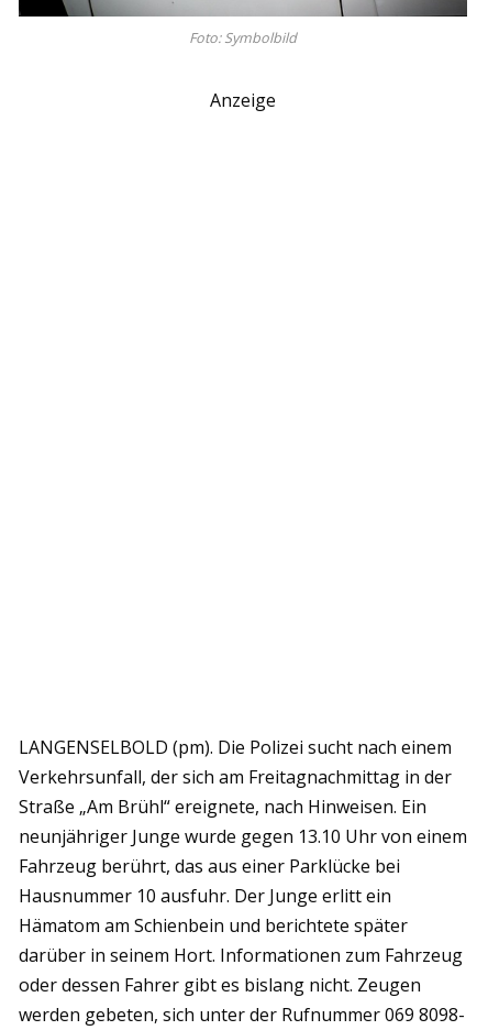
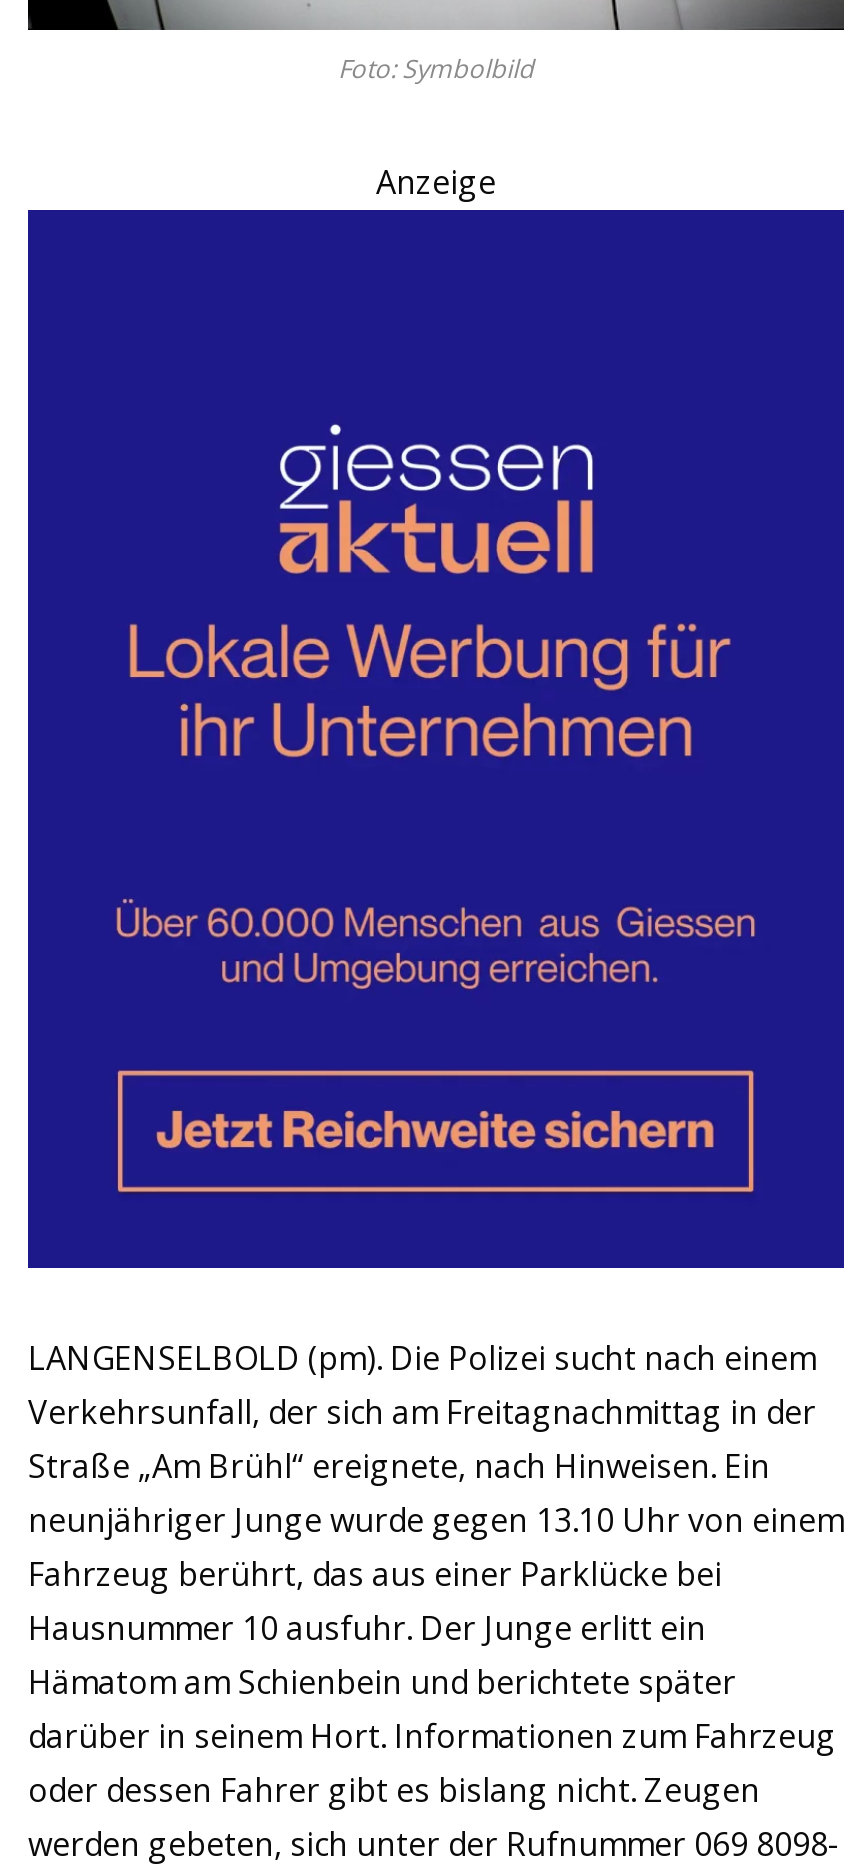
+ [image]
